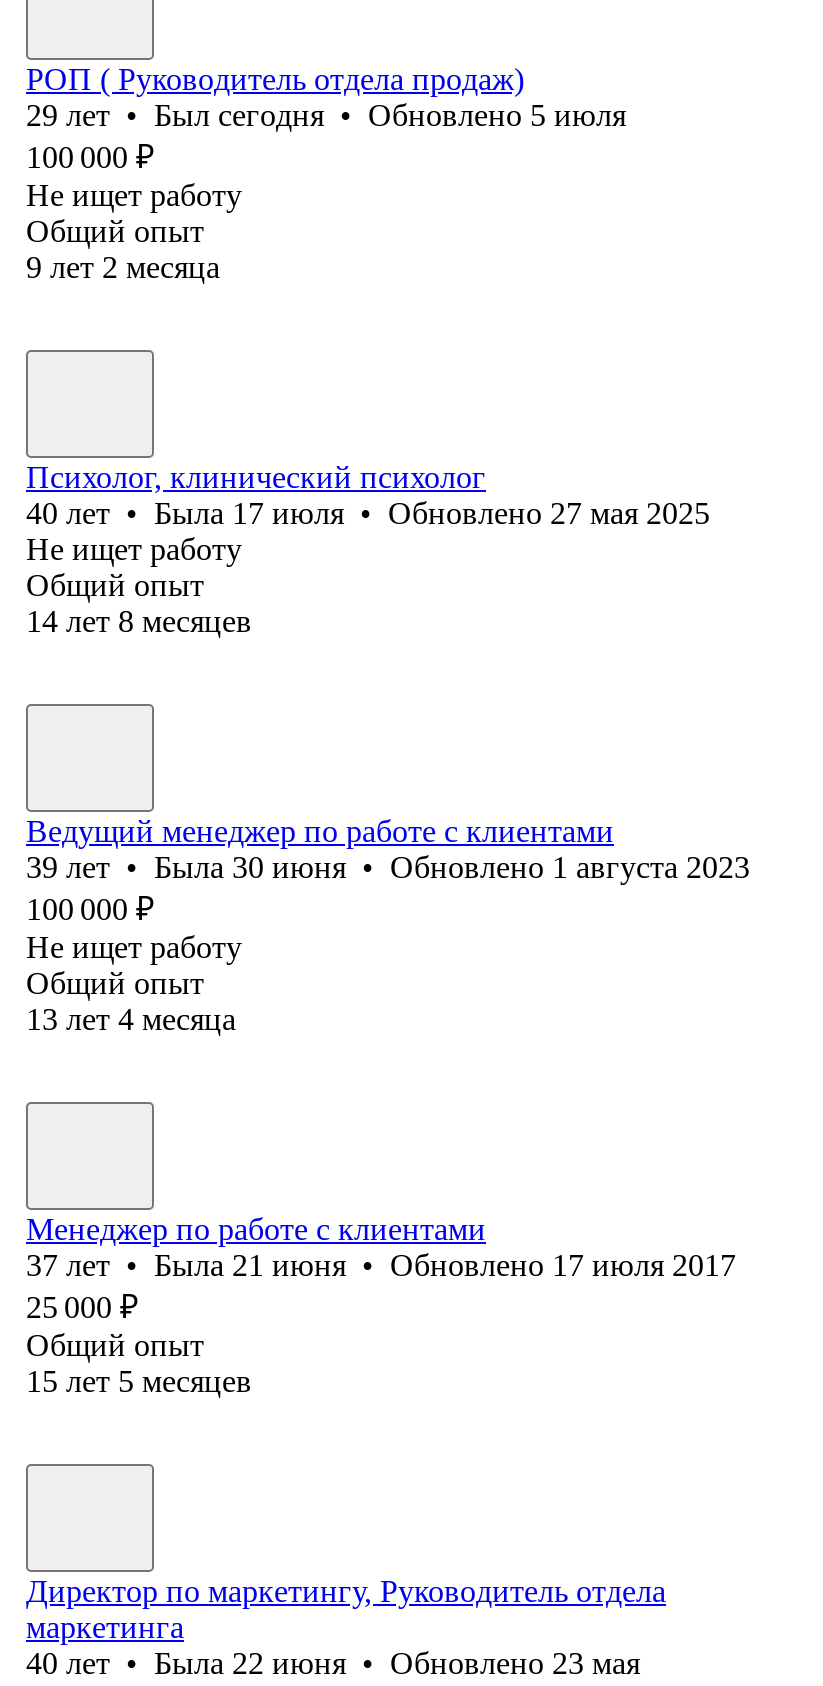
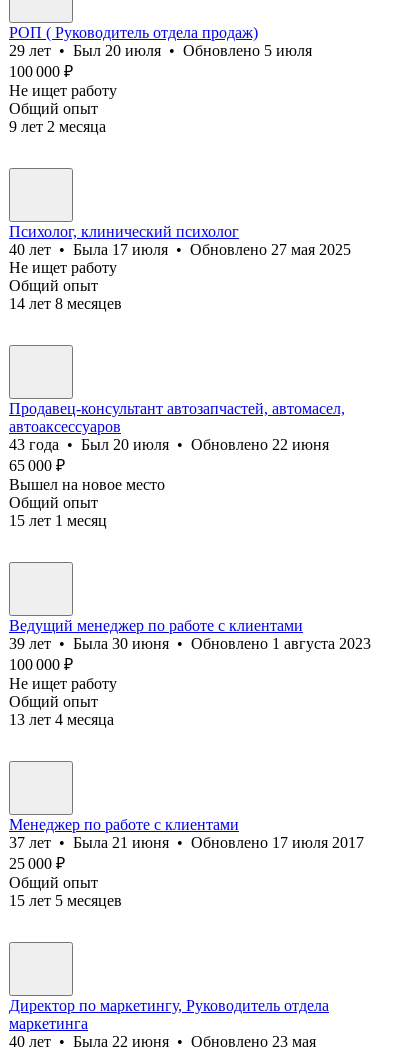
- 29 лет • Был сегодня • Обновлено 5 июля
+ 29 лет • Был 20 июля • Обновлено 5 июля

+ Продавец-консультант автозапчастей, автомасел,
+ автоаксессуаров
+ 43 года • Был 20 июля • Обновлено 22 июня
+ 65 000 ₽
+ Вышел на новое место
+ Общий опыт
+ 15 лет 1 месяц
